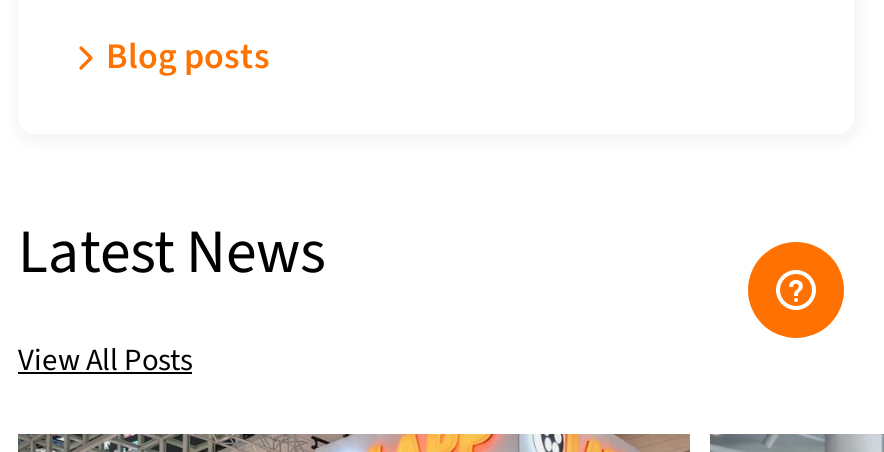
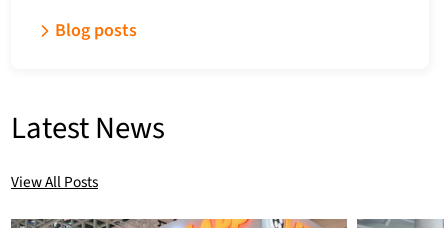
- [image]
